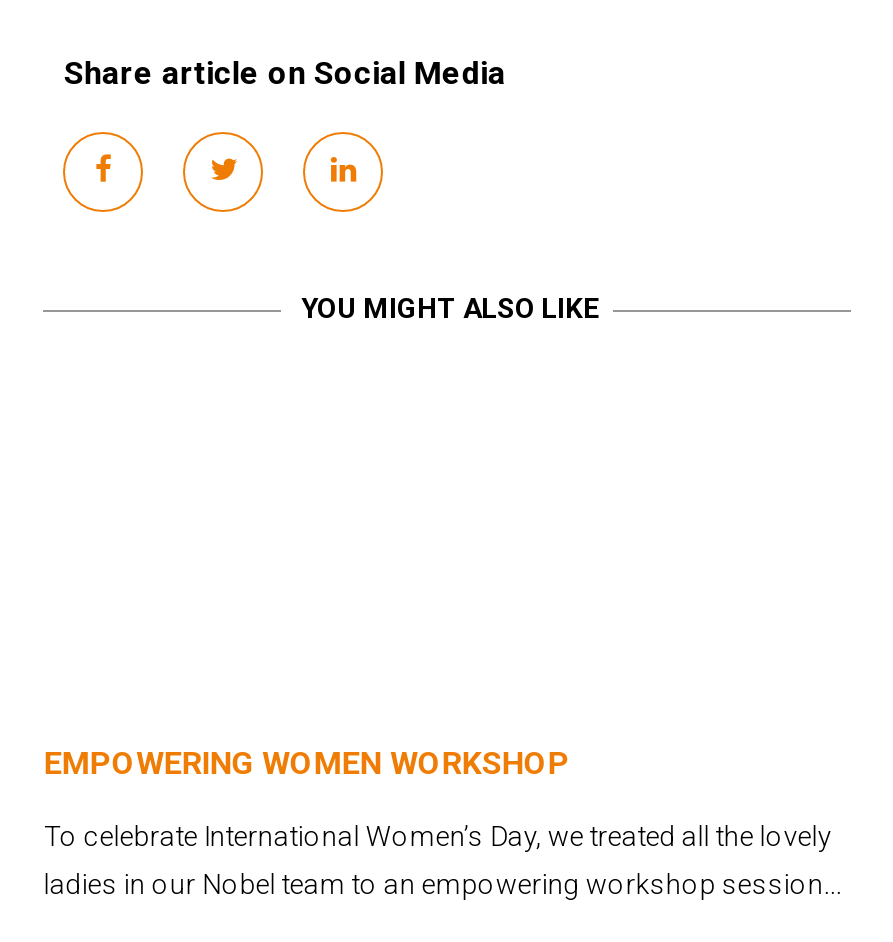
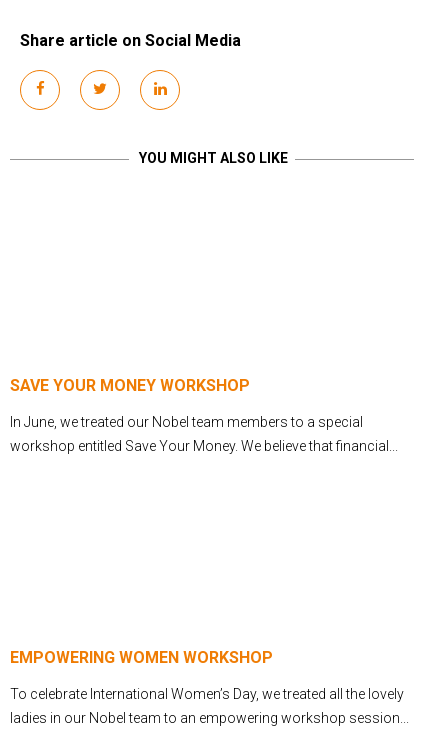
+ SAVE YOUR MONEY WORKSHOP
+ In June, we treated our Nobel team members to a special
+ workshop entitled Save Your Money. We believe that financial...
